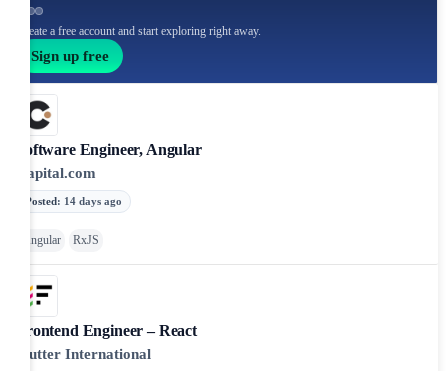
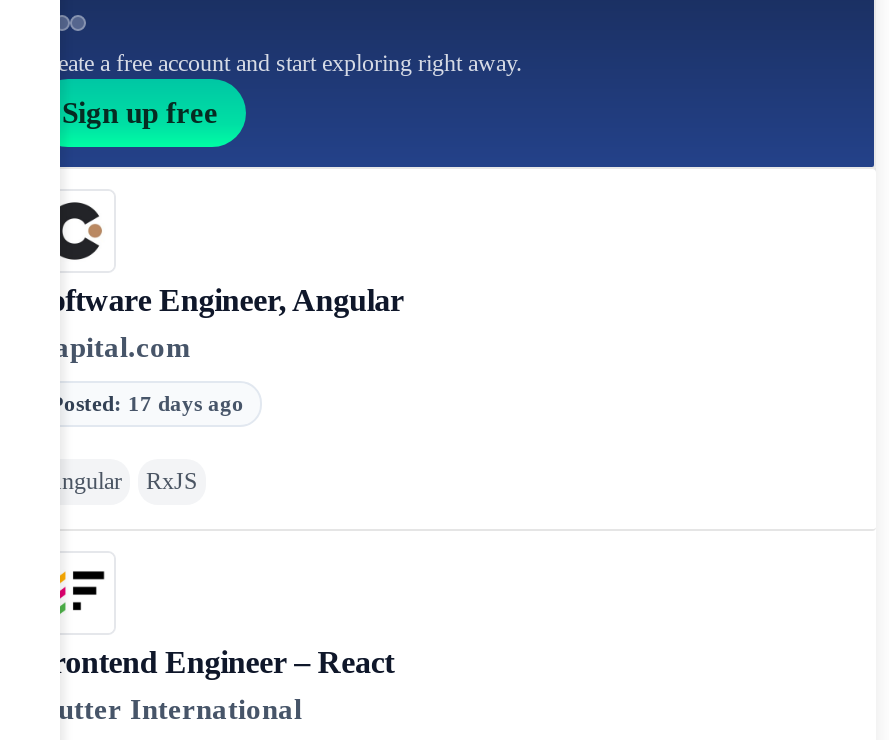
- Posted: 14 days ago
+ Posted: 17 days ago
